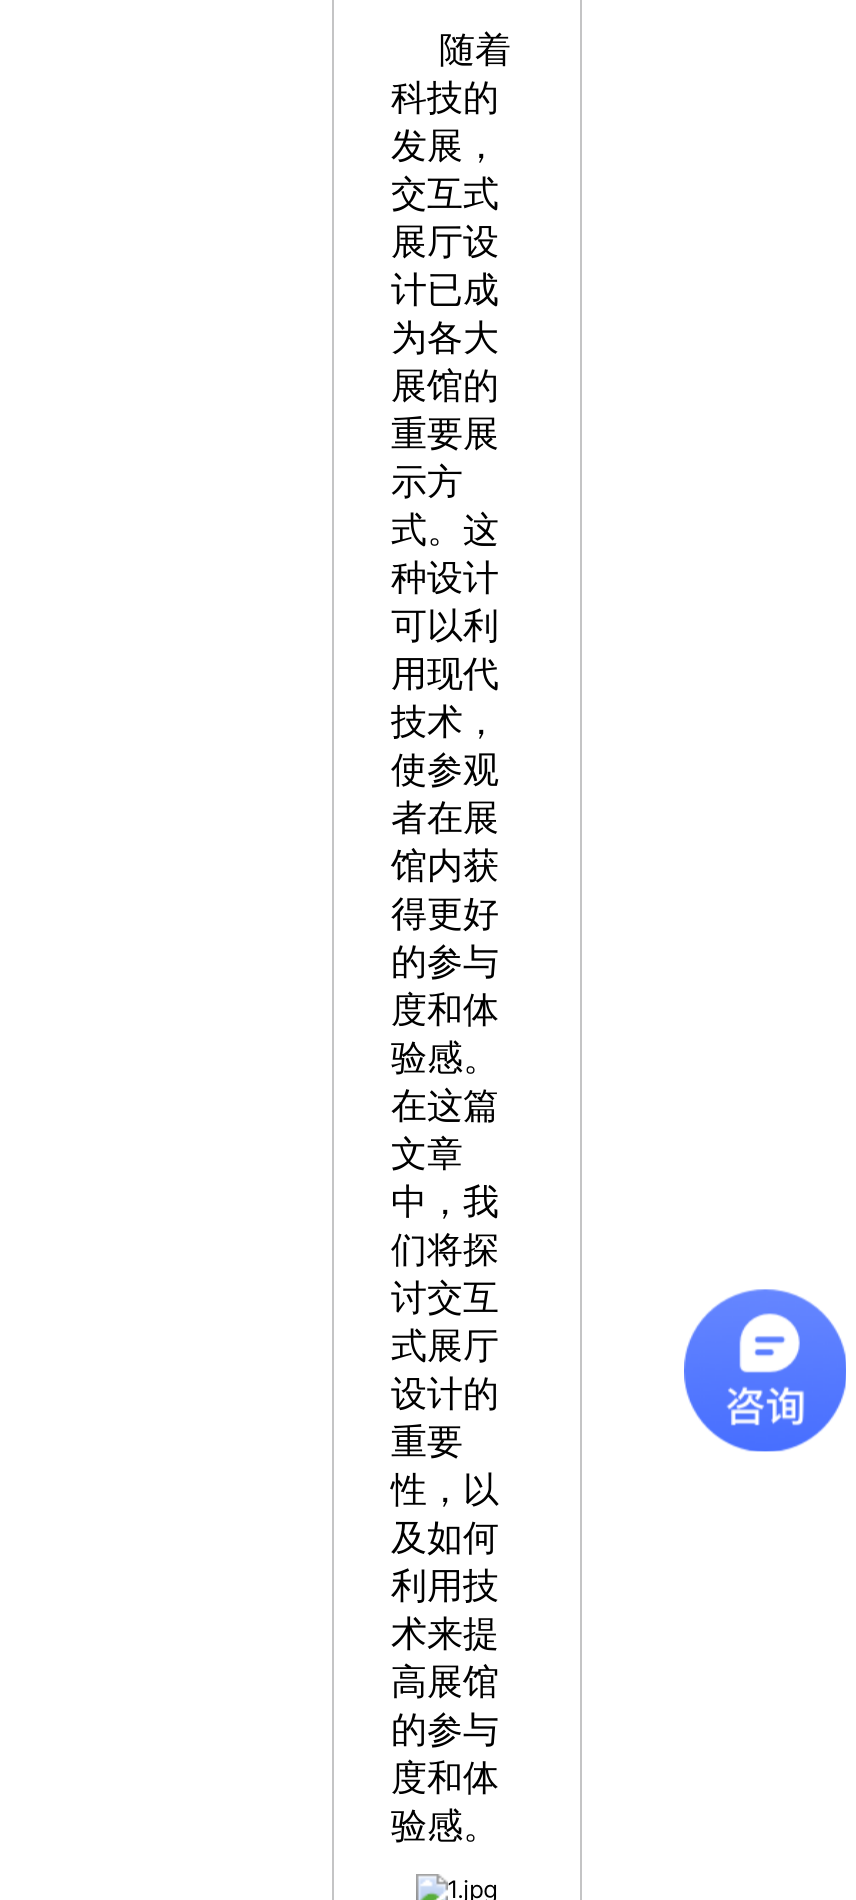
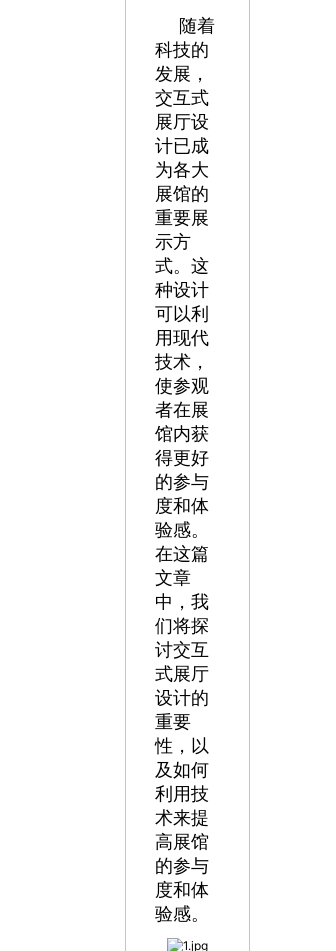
- [image]
